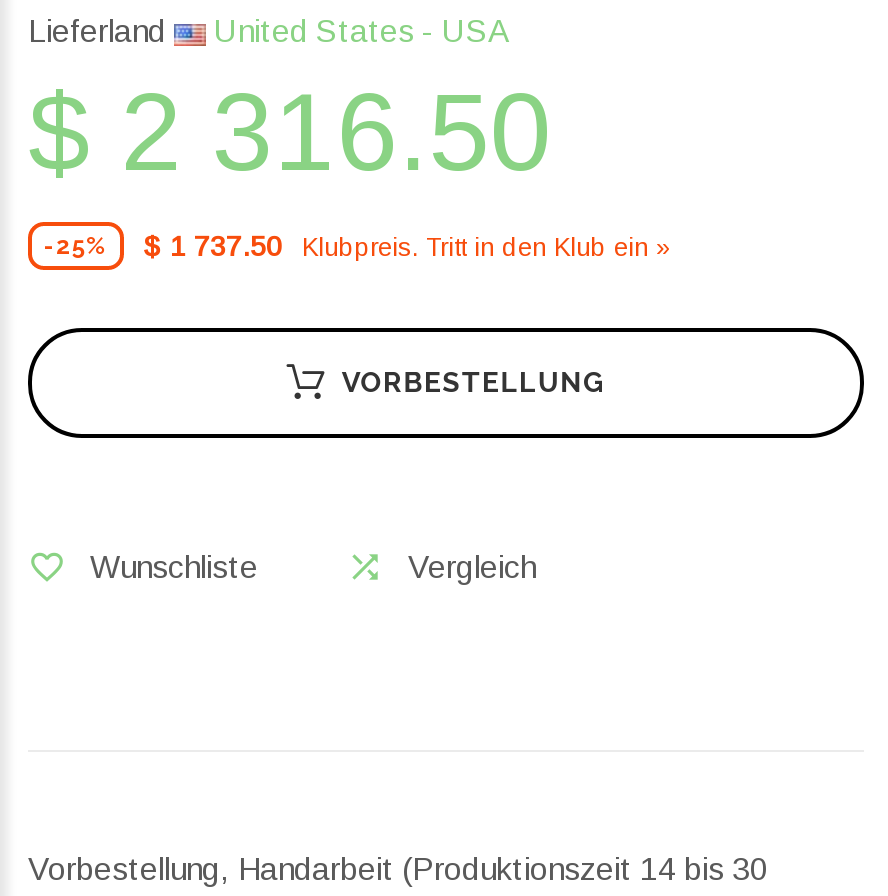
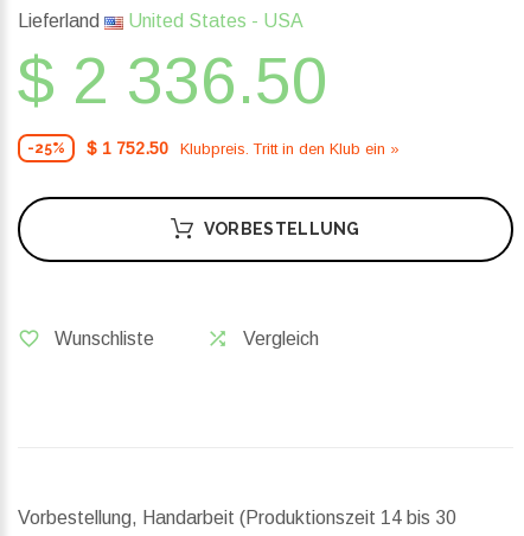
- $ 2 316.50
+ $ 2 336.50

- -25% $ 1 737.50 Klubpreis. Tritt in den Klub ein »
+ -25% $ 1 752.50 Klubpreis. Tritt in den Klub ein »
